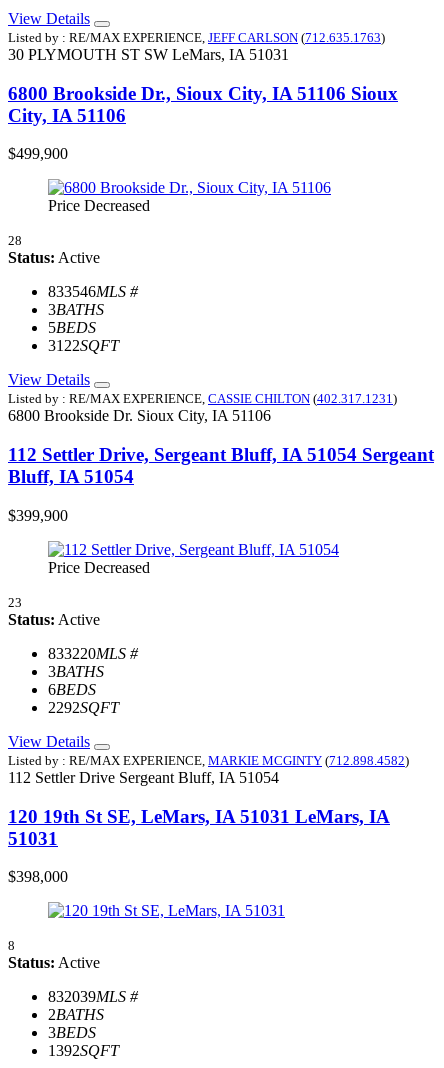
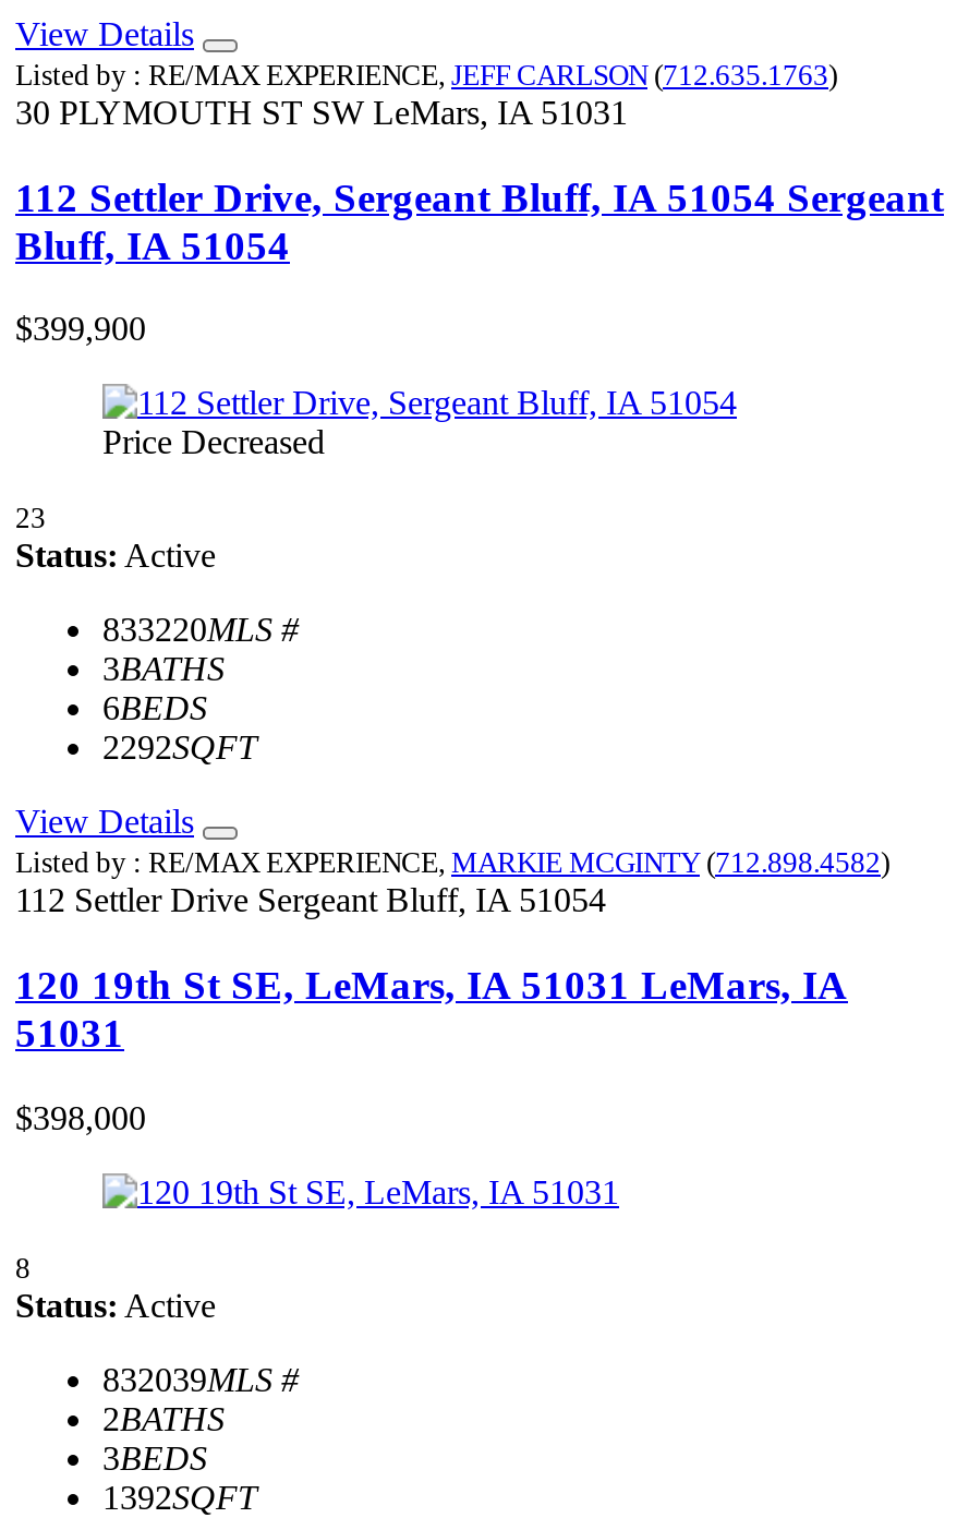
- 6800 Brookside Dr., Sioux City, IA 51106 Sioux
- City, IA 51106
- $499,900
- Price Decreased
- 28
- Status: Active
- 833546MLS #
- 3BATHS
- 5BEDS
- 3122SQFT
- View Details
- Listed by : RE/MAX EXPERIENCE, CASSIE CHILTON (402.317.1231)
- 6800 Brookside Dr. Sioux City, IA 51106
